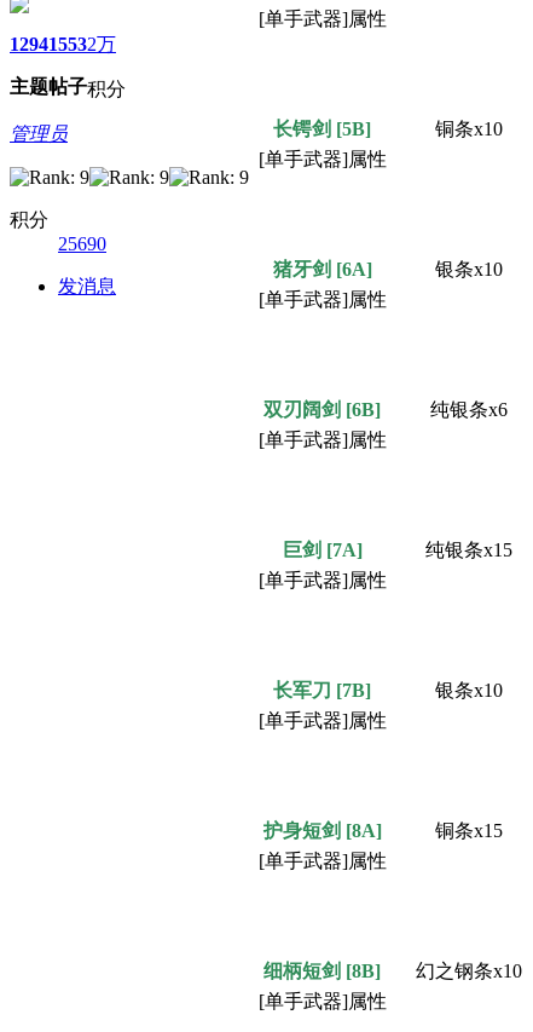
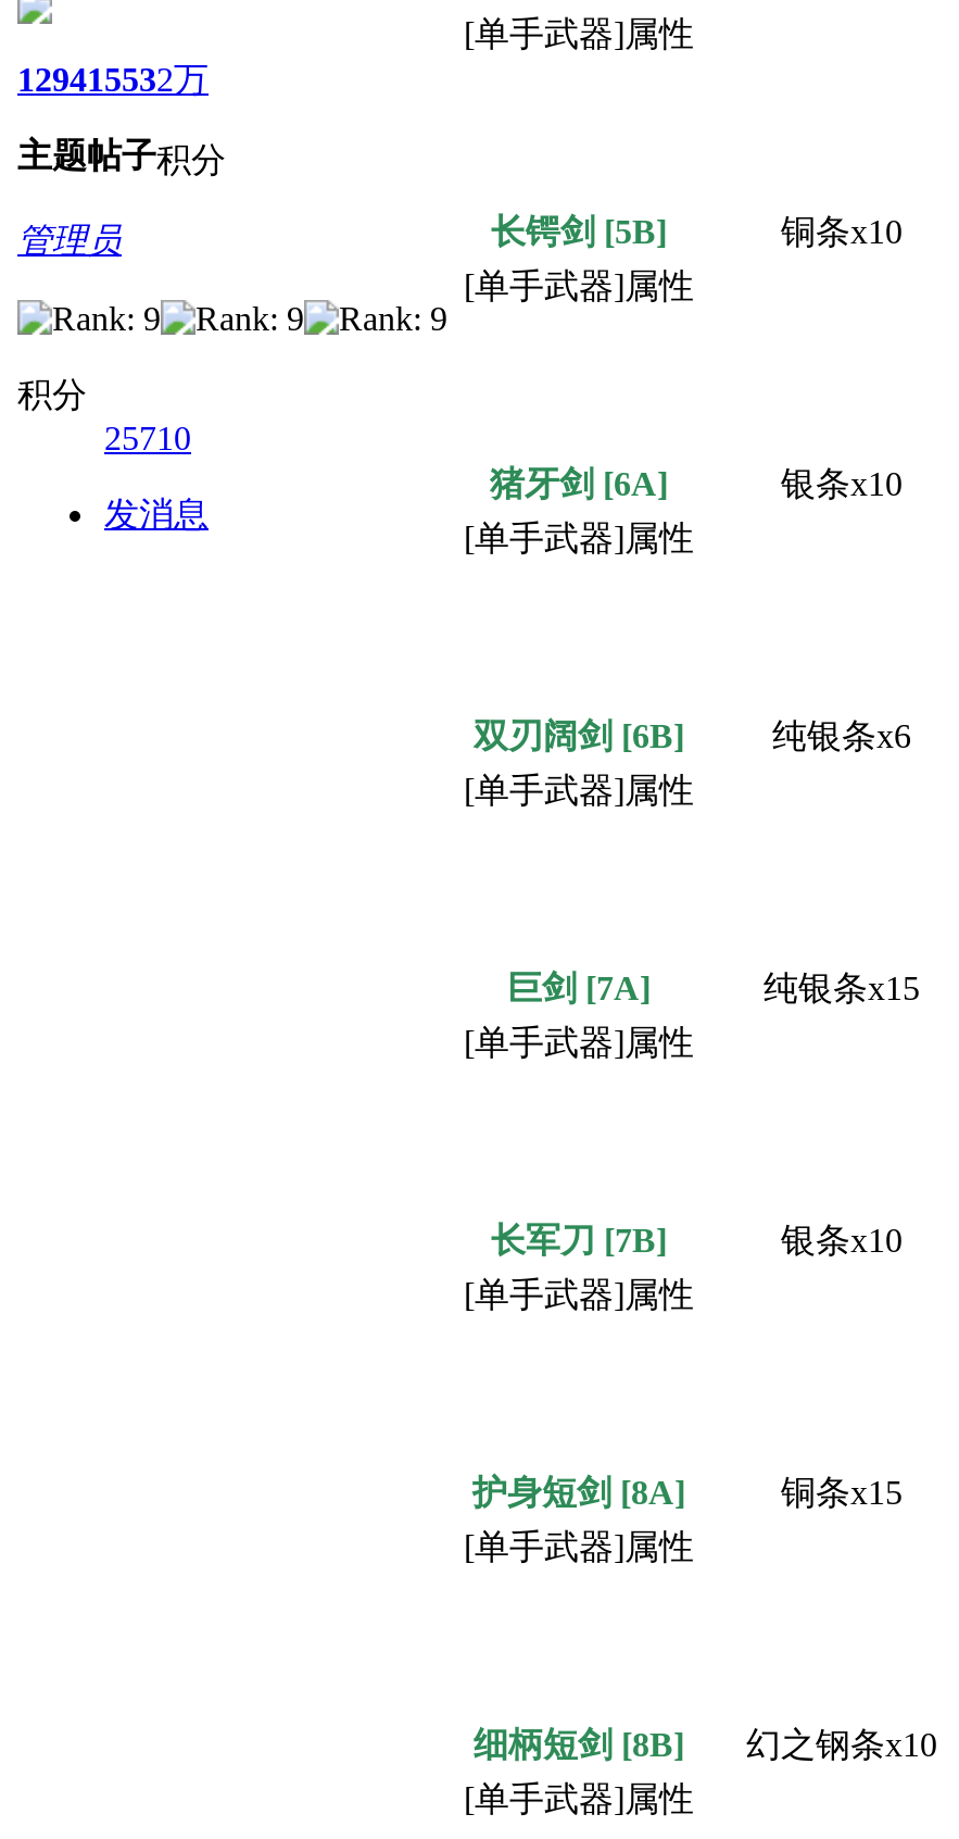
- 25690
+ 25710
